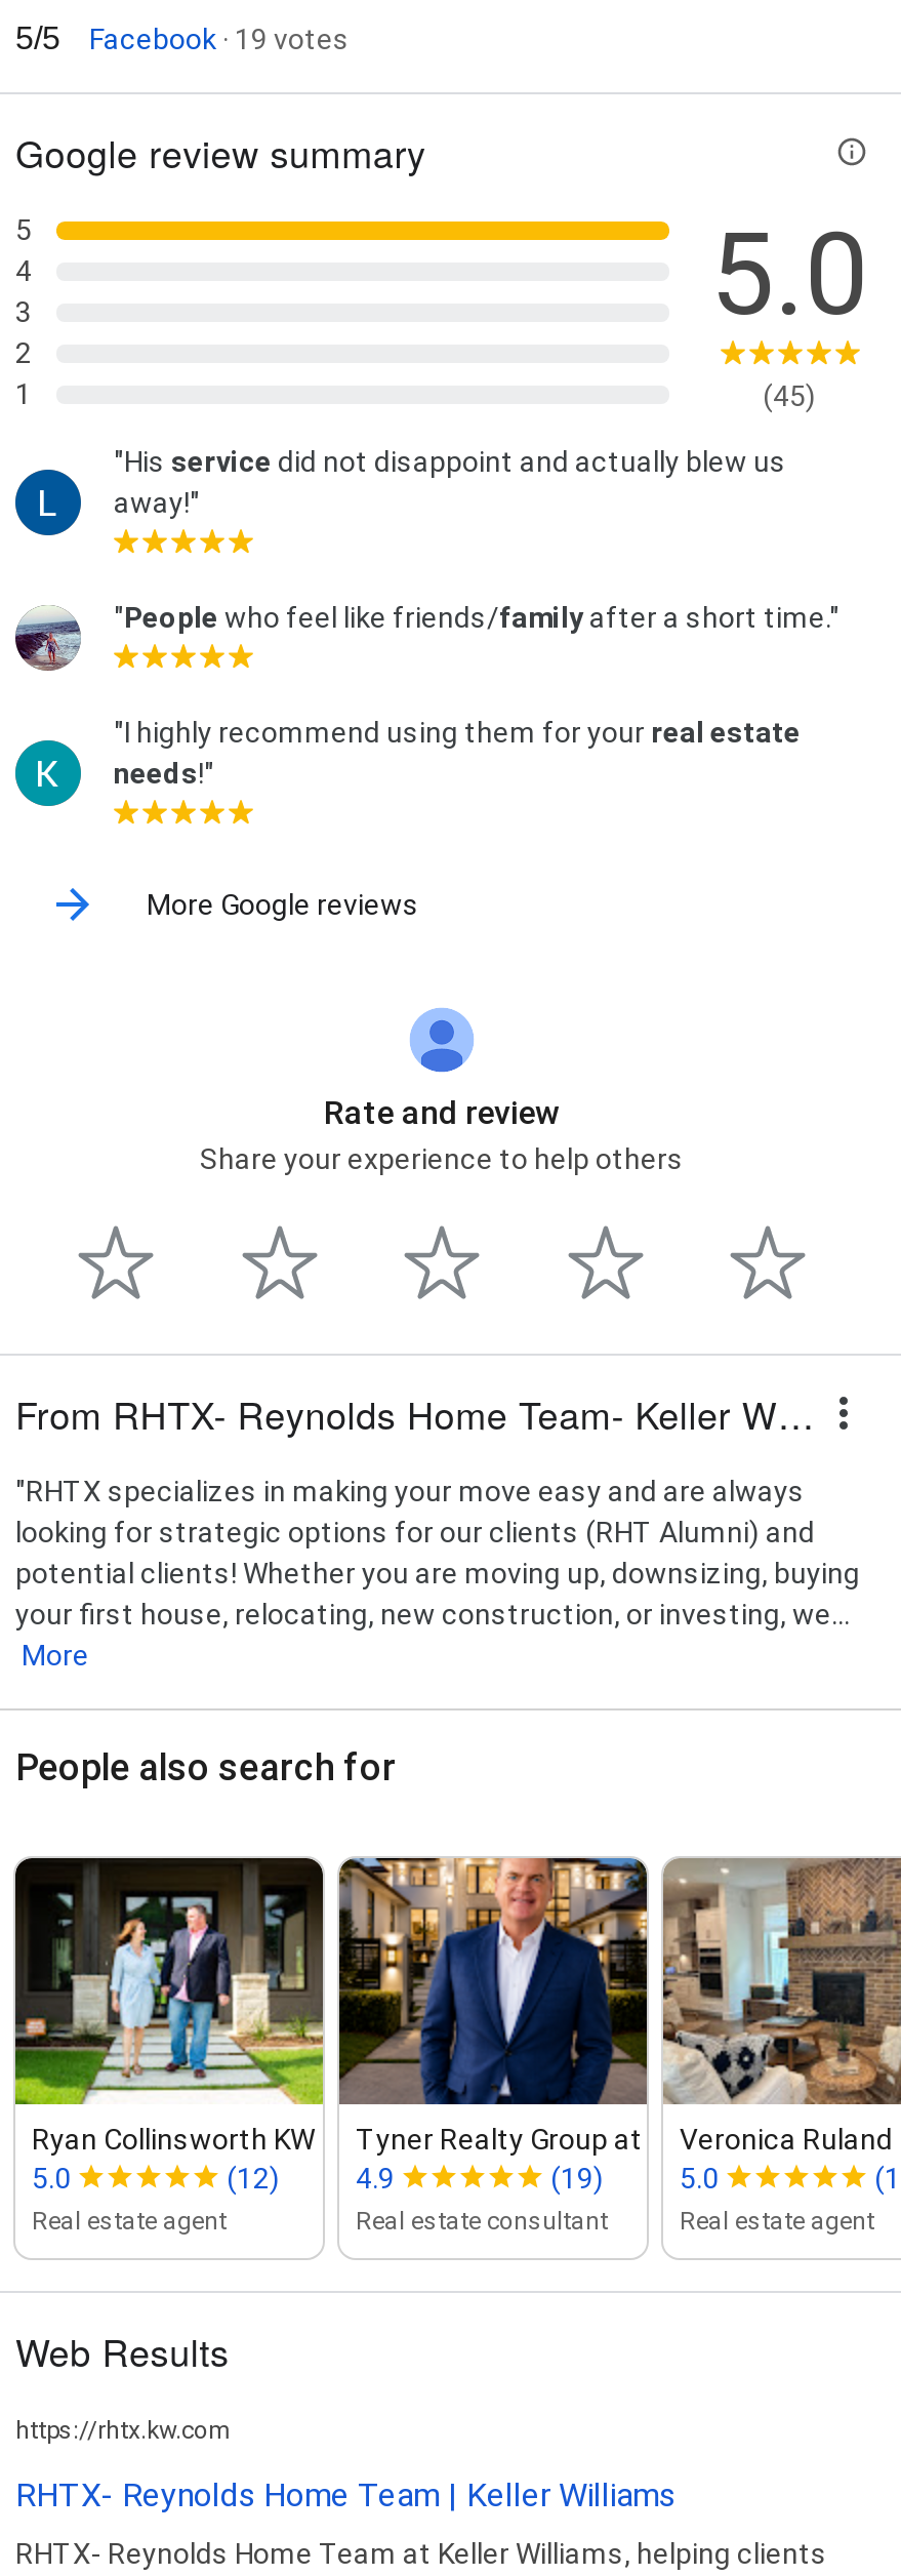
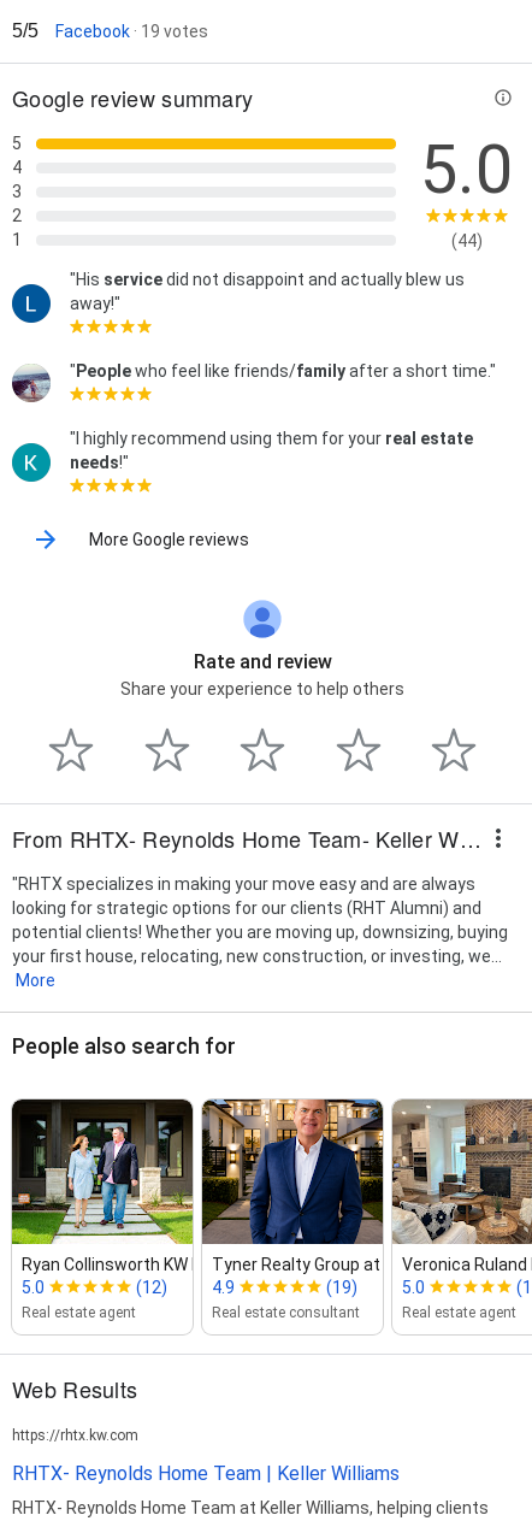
- (45)
+ (44)
